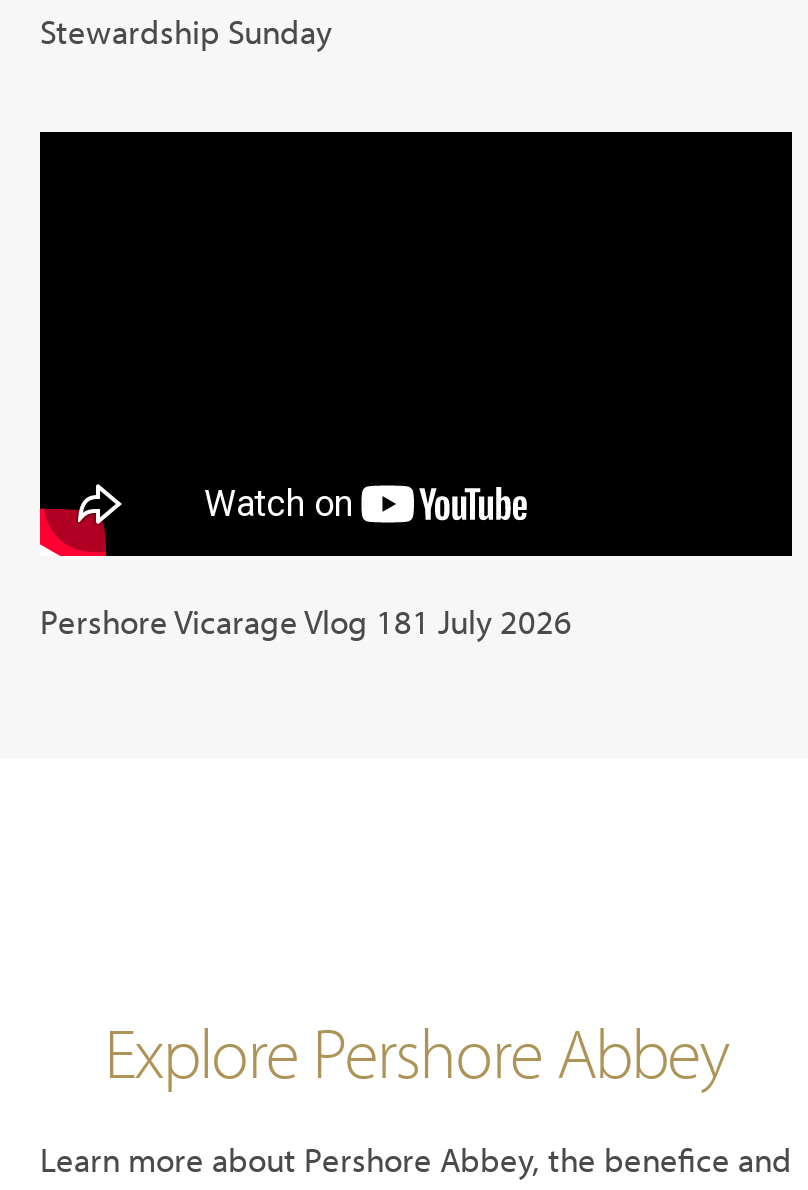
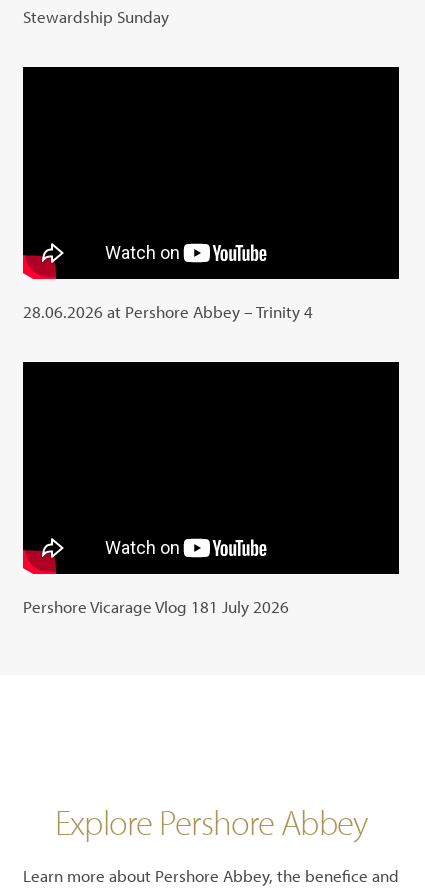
+ 28.06.2026 at Pershore Abbey – Trinity 4
